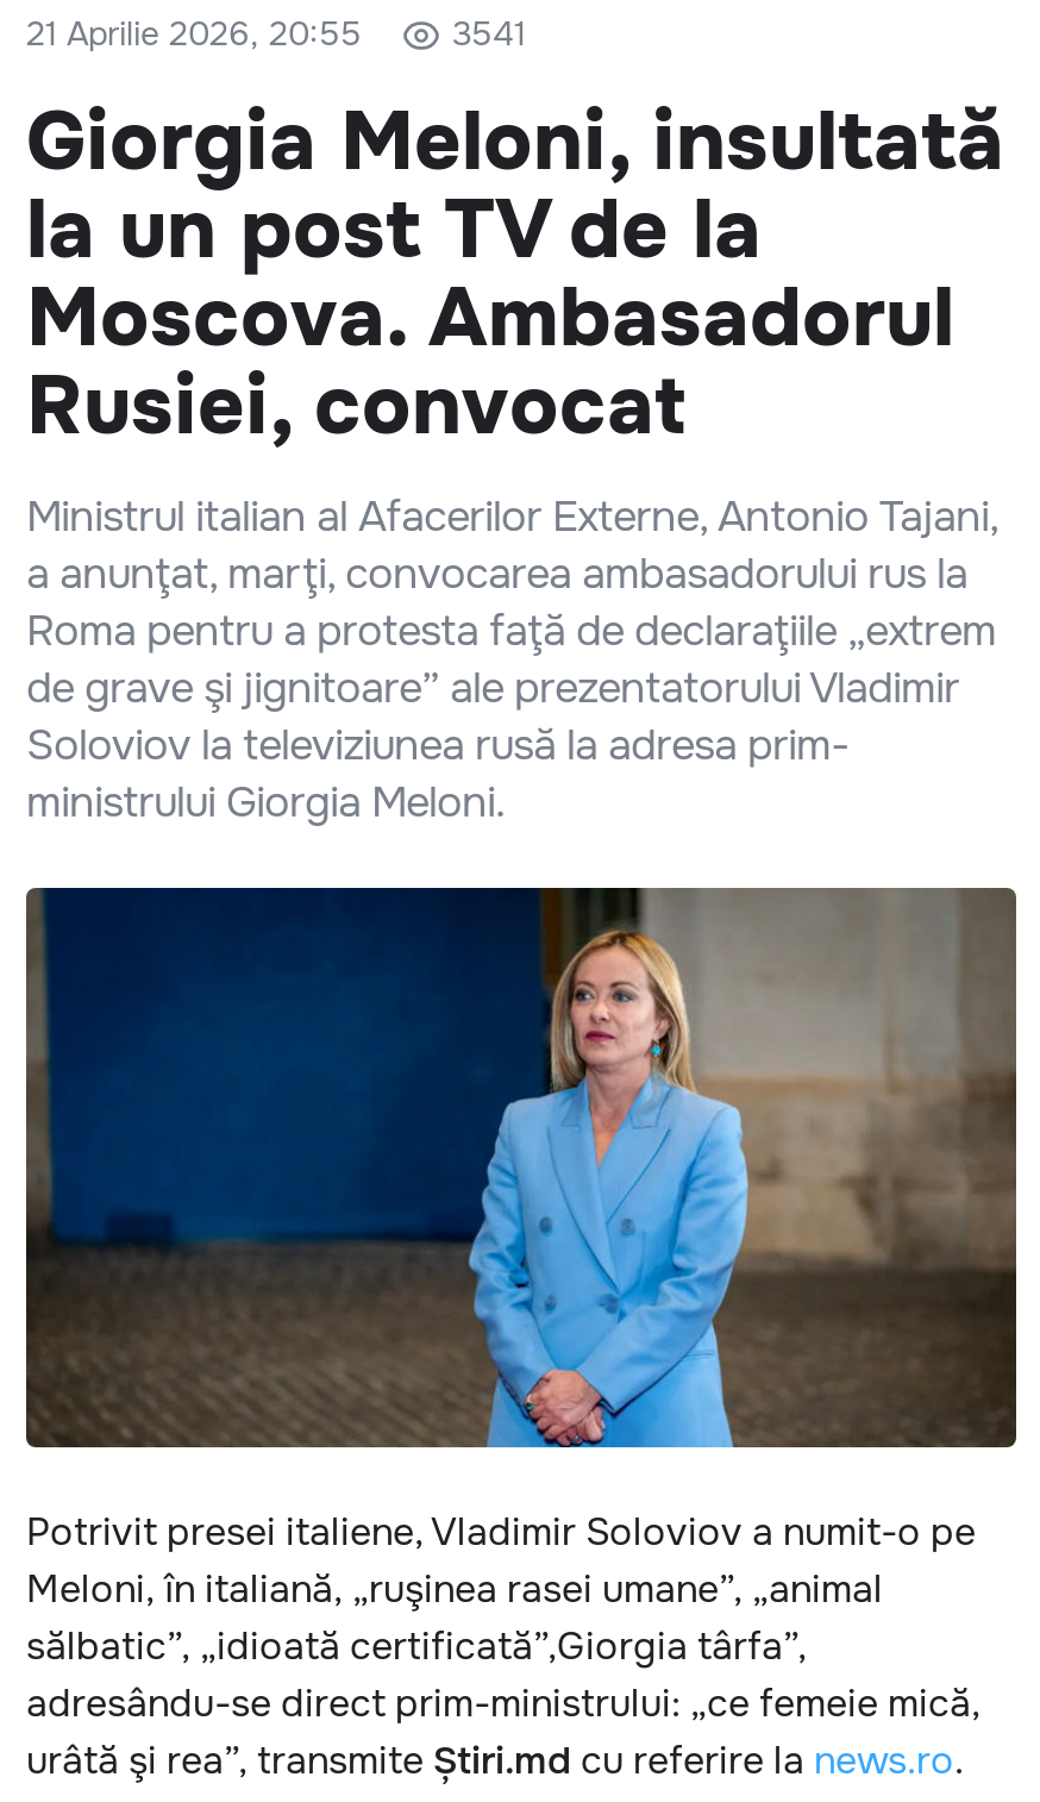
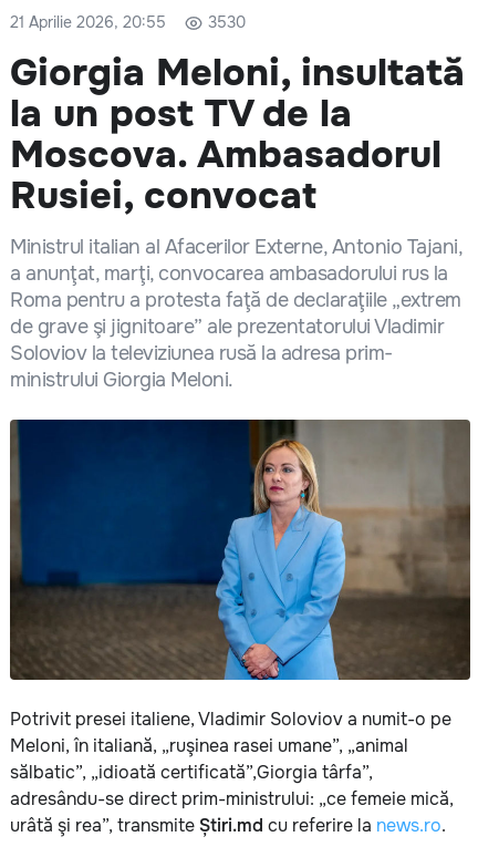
- 3541
+ 3530
